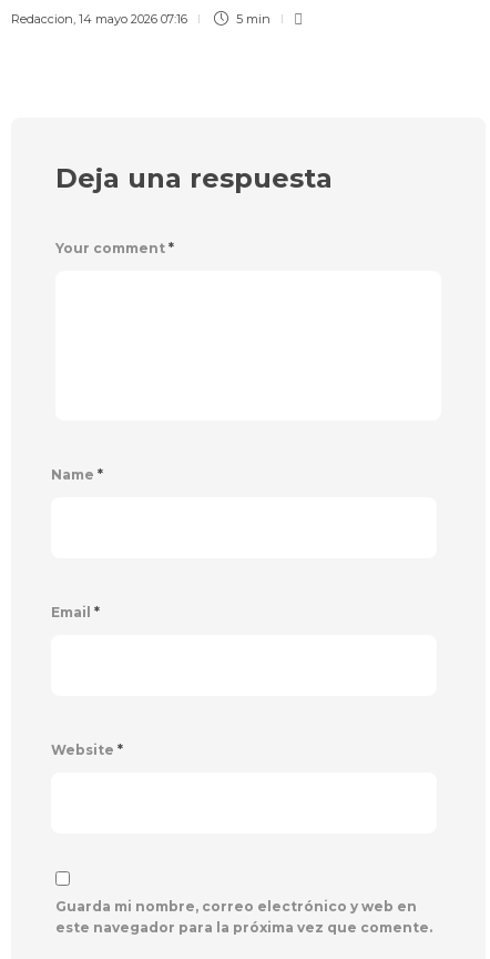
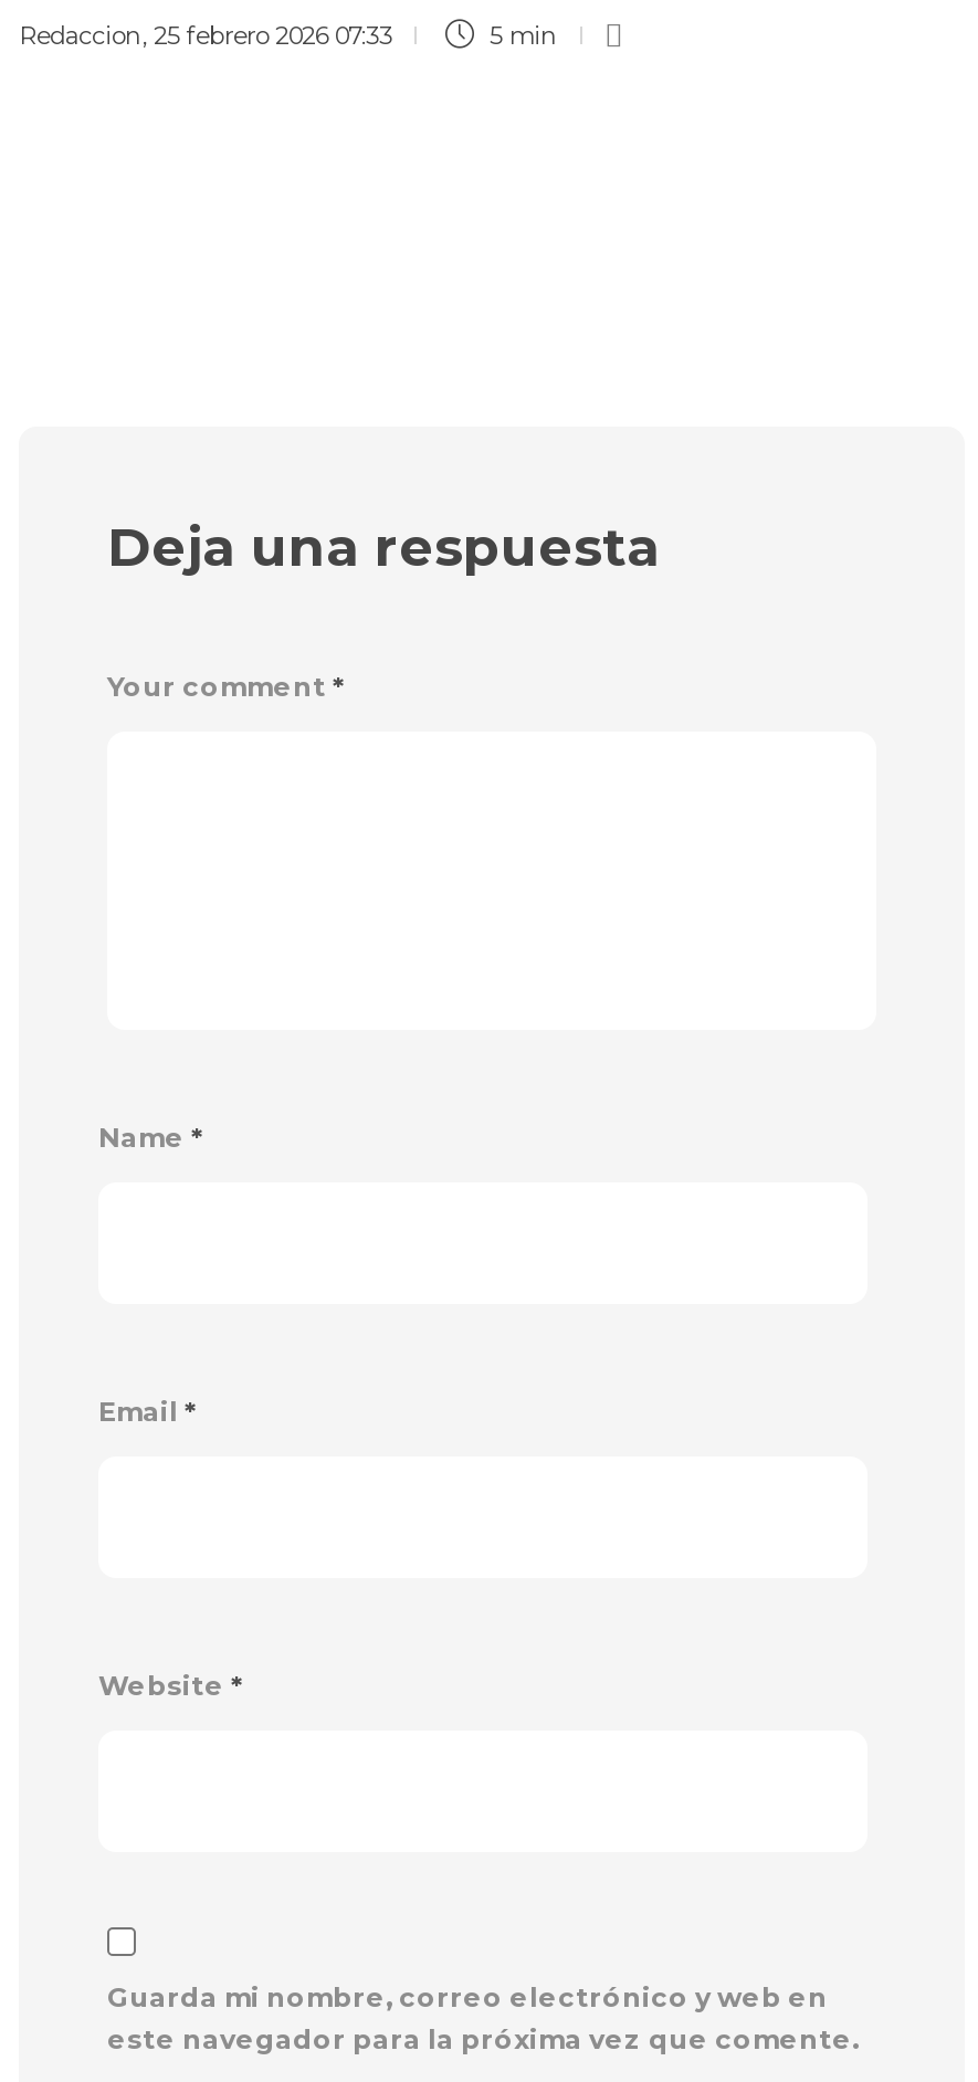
- Redaccion, 14 mayo 2026 07:16
+ Redaccion, 25 febrero 2026 07:33
